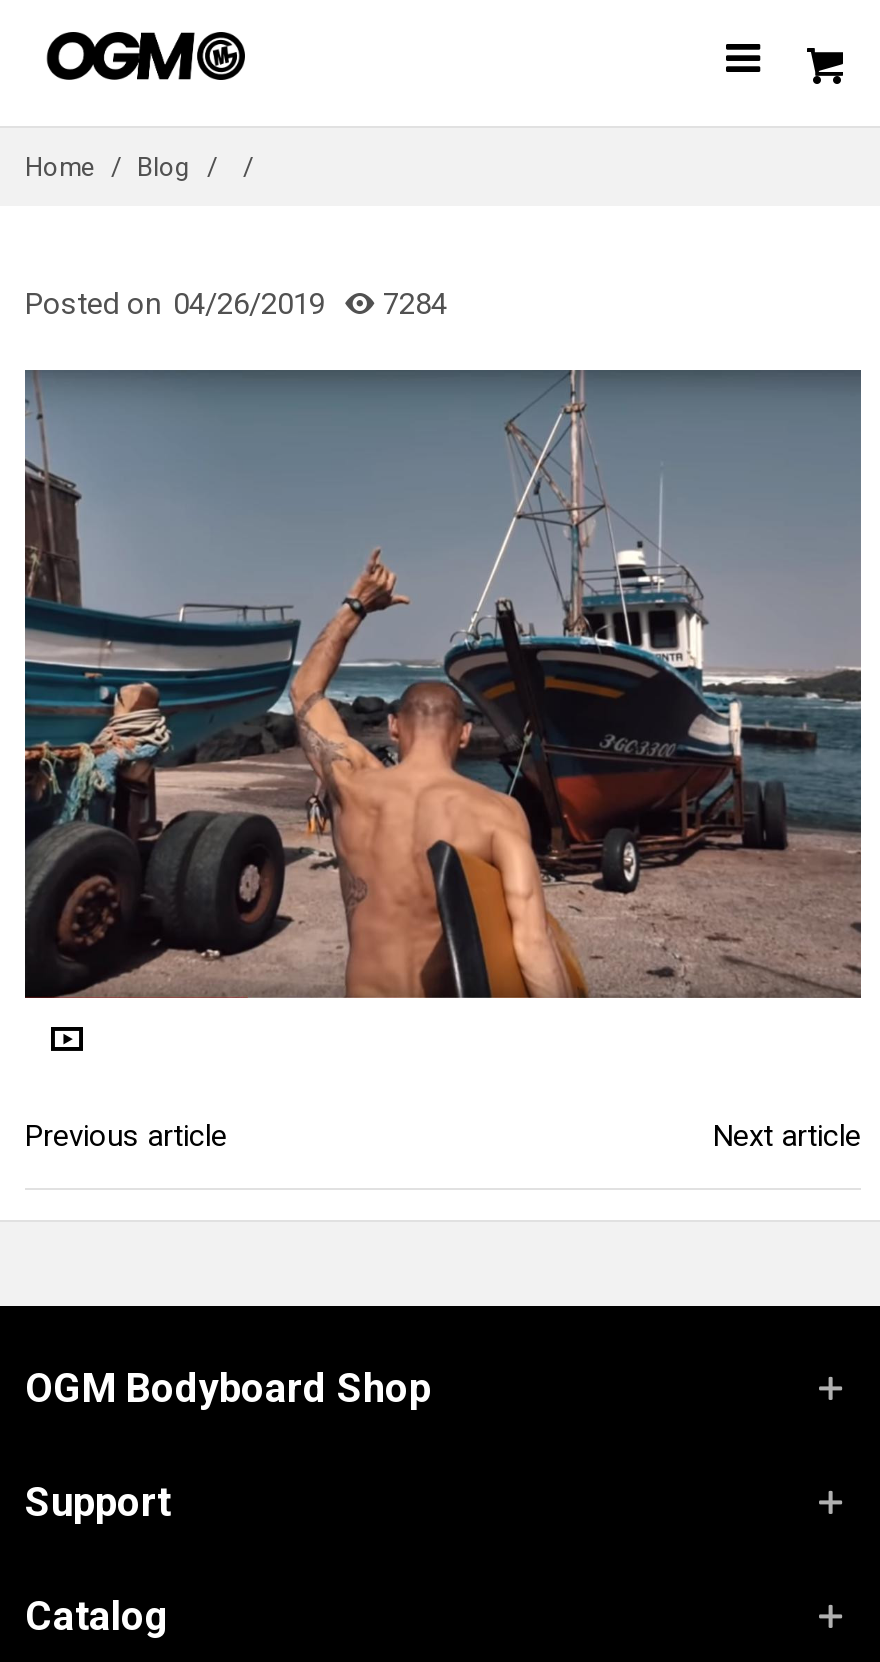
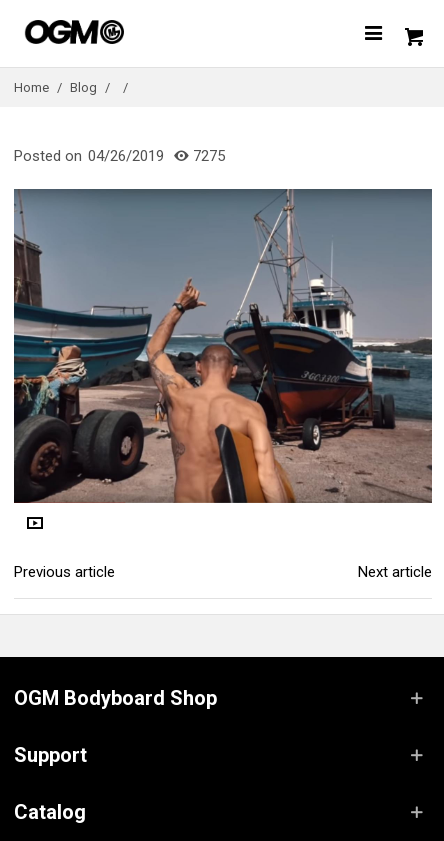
- Posted on 04/26/2019 7284
+ Posted on 04/26/2019 7275
